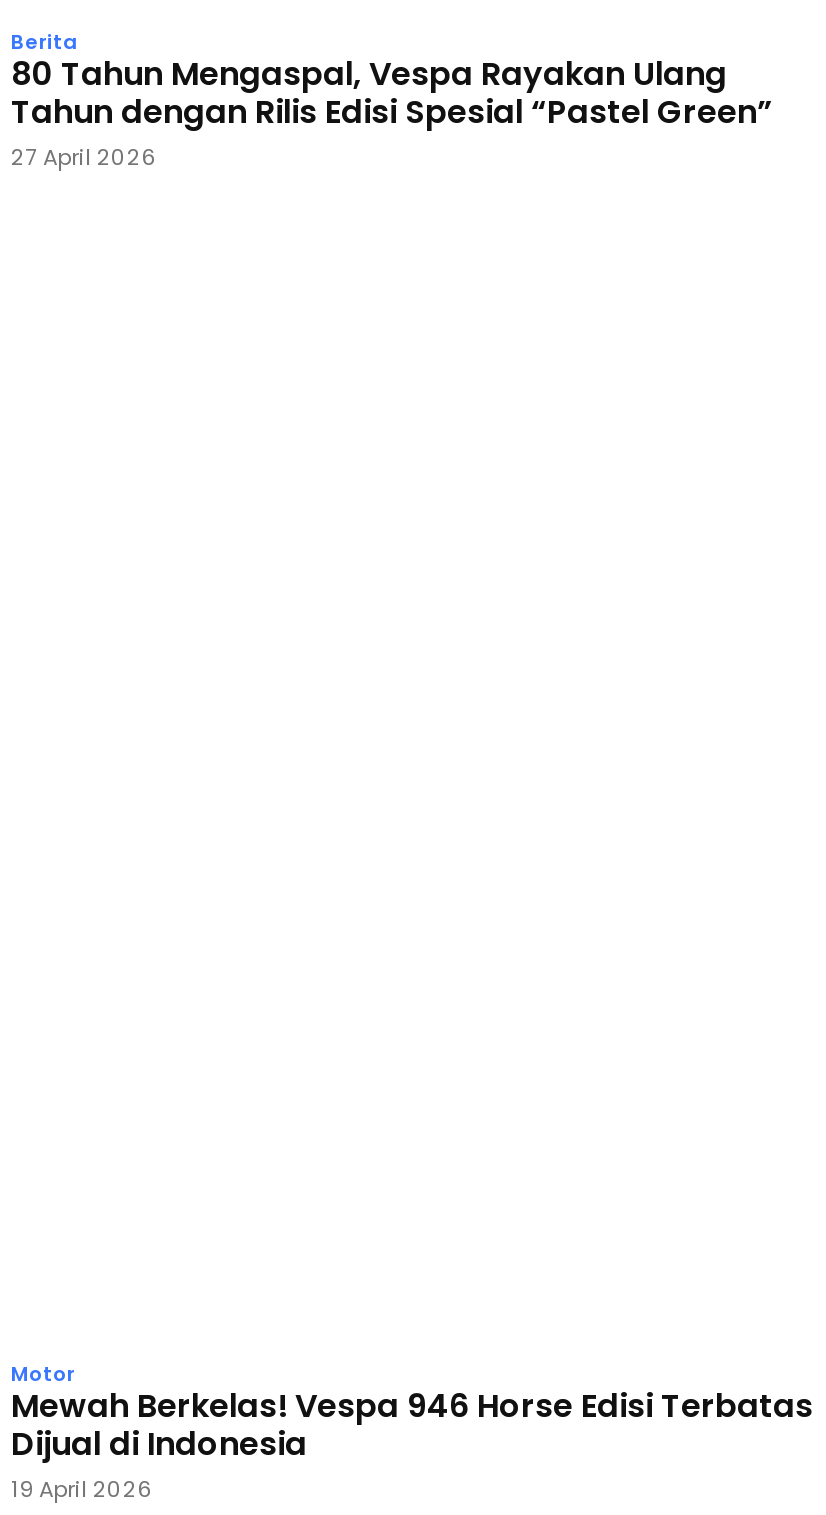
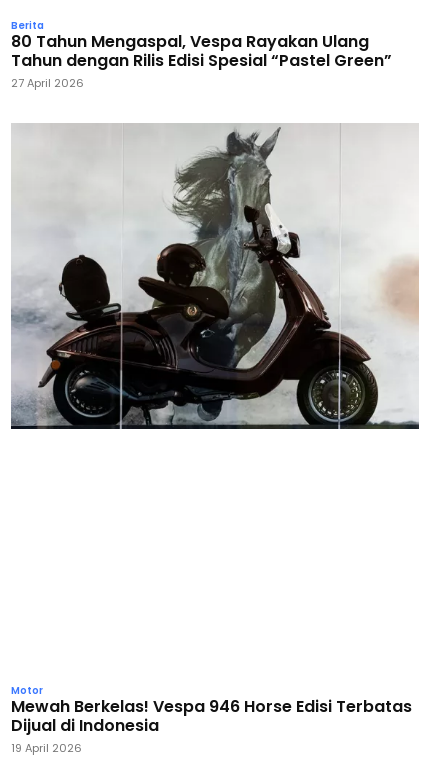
+ [image]
